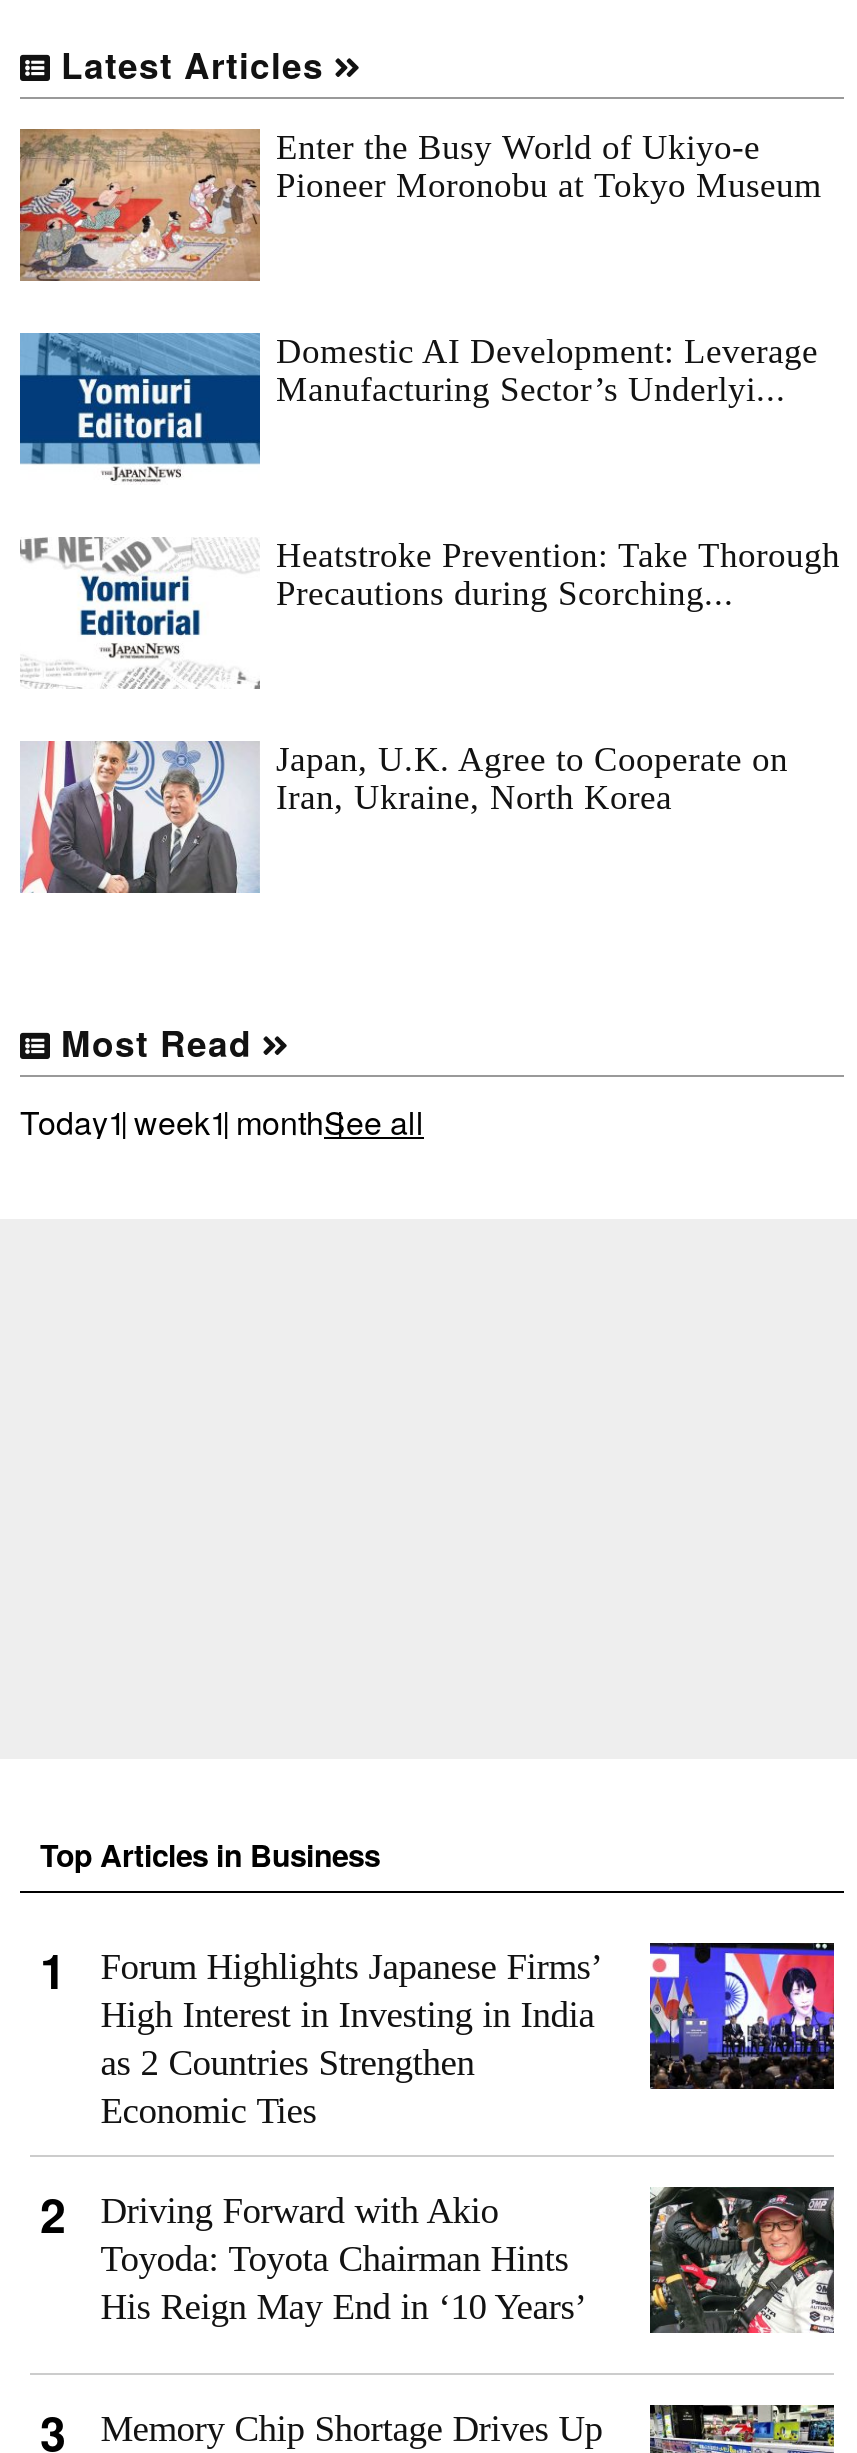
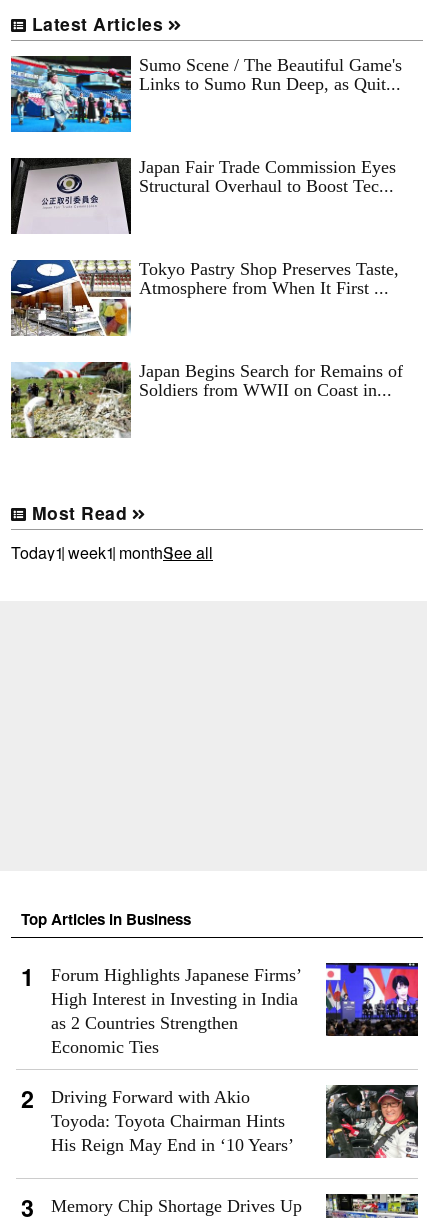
- [image]
- Enter the Busy World of Ukiyo-e
- Pioneer Moronobu at Tokyo Museum
+ [image]
+ Sumo Scene / The Beautiful Game's
+ Links to Sumo Run Deep, as Quit...

- [image]
- Domestic AI Development: Leverage
- Manufacturing Sector’s Underlyi...
+ [image]
+ Japan Fair Trade Commission Eyes
+ Structural Overhaul to Boost Tec...

- [image]
- Heatstroke Prevention: Take Thorough
- Precautions during Scorching...
+ [image]
+ Tokyo Pastry Shop Preserves Taste,
+ Atmosphere from When It First ...

- [image]
- Japan, U.K. Agree to Cooperate on
- Iran, Ukraine, North Korea
+ [image]
+ Japan Begins Search for Remains of
+ Soldiers from WWII on Coast in...
